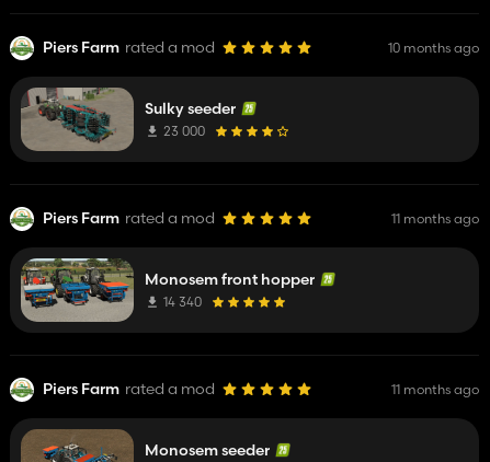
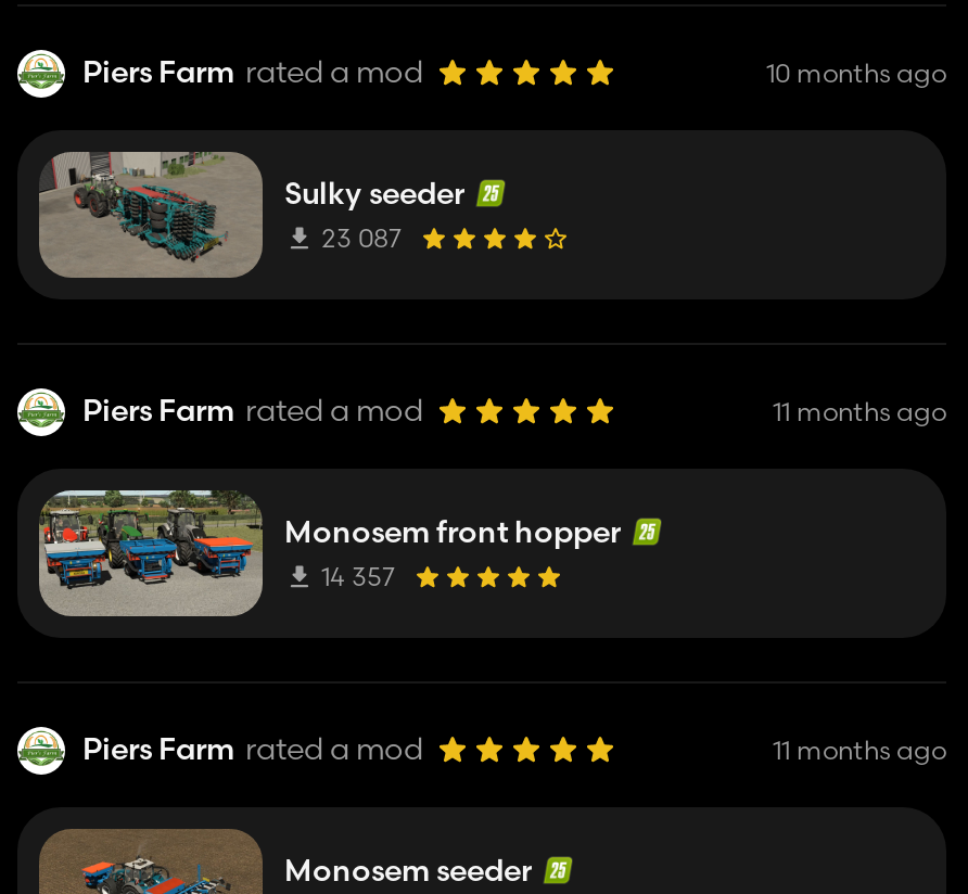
- 23 000
+ 23 087

- 14 340
+ 14 357
